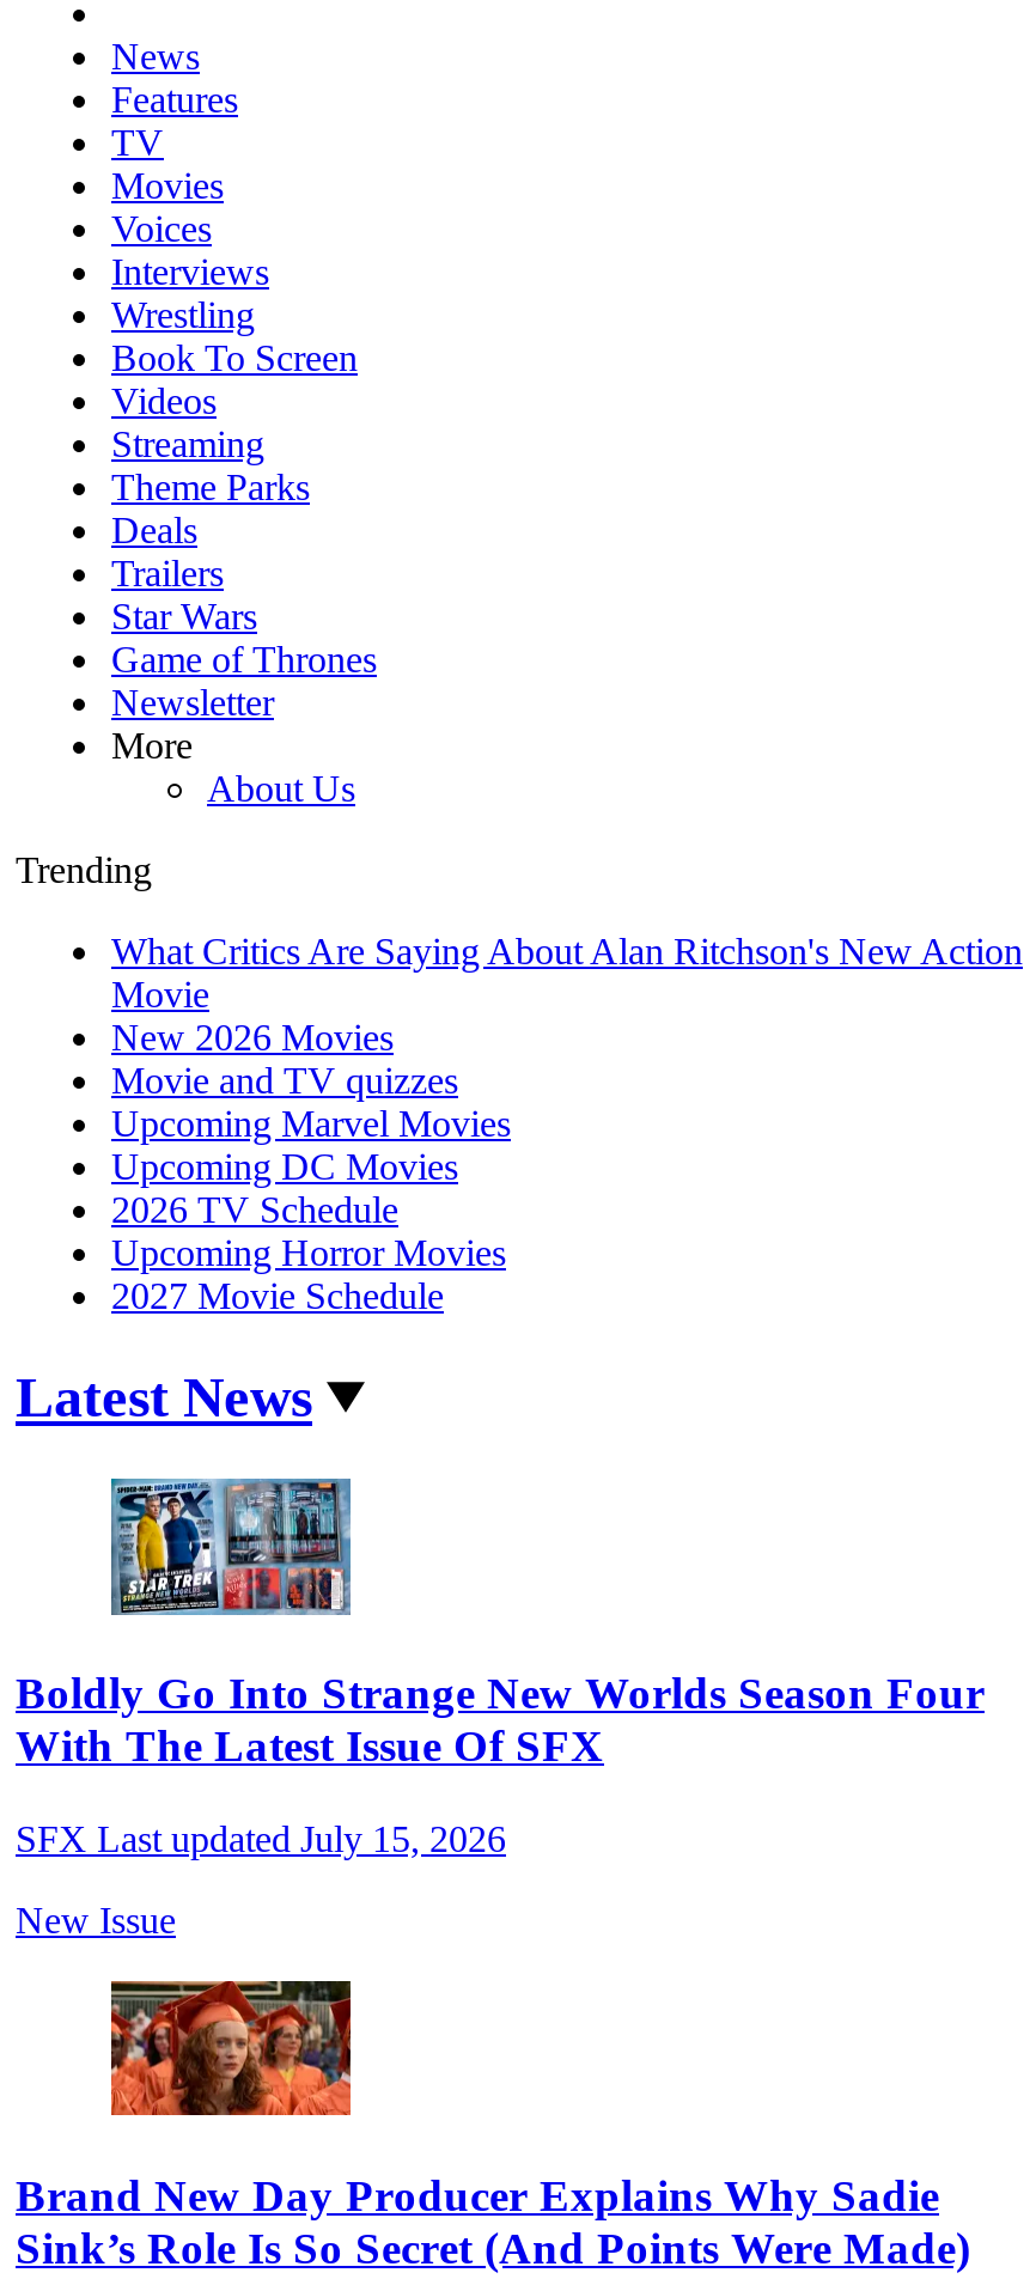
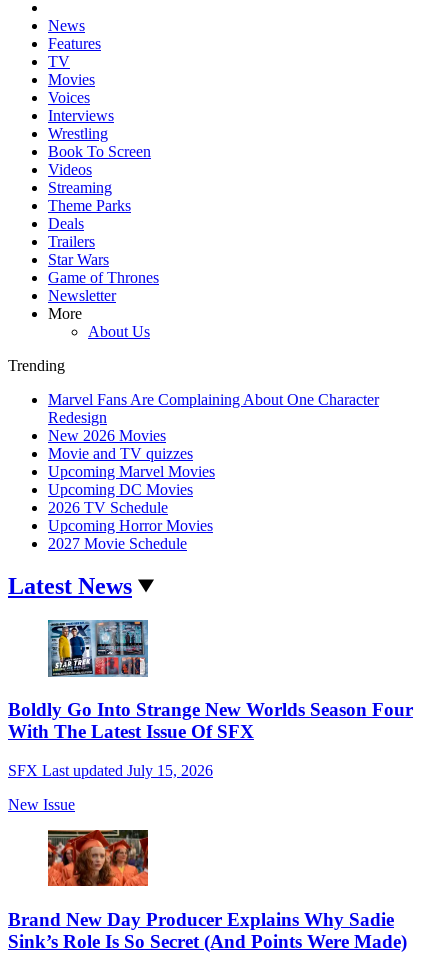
- What Critics Are Saying About Alan Ritchson's New Action
- Movie
+ Marvel Fans Are Complaining About One Character
+ Redesign
